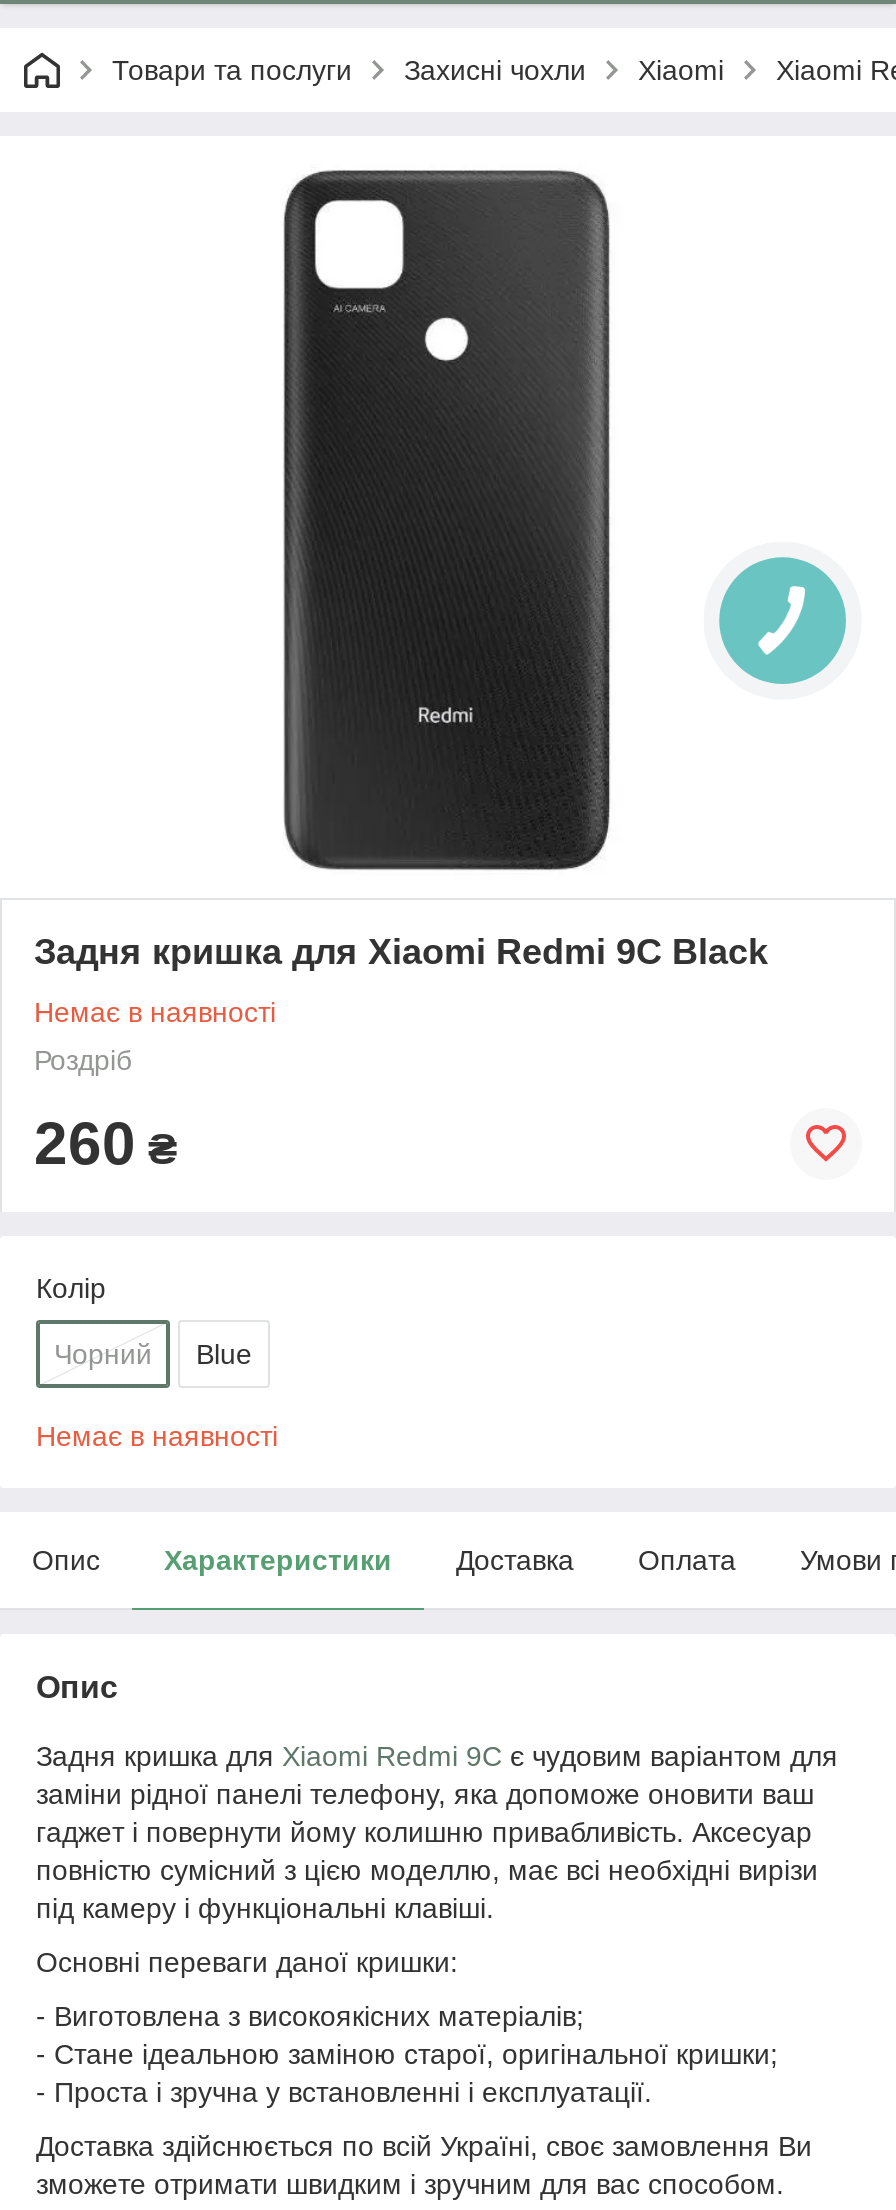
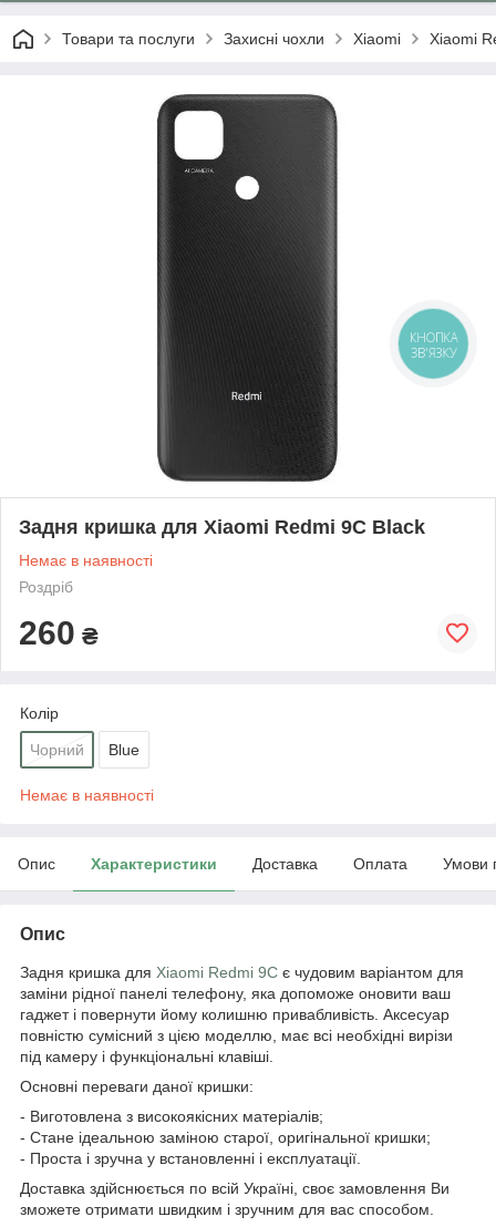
+ КНОПКА
+ ЗВ'ЯЗКУ
